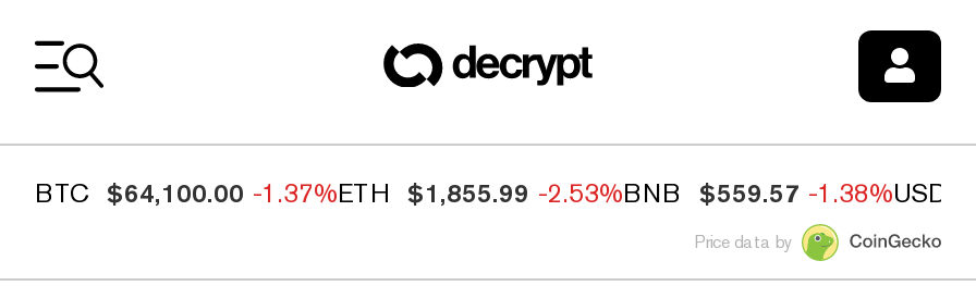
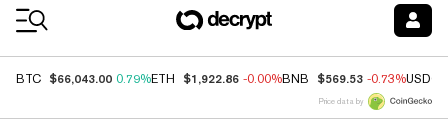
- BTC $64,100.00 -1.37%ETH $1,855.99 -2.53%BNB $559.57 -1.38%USDC
+ BTC $66,043.00 0.79%ETH $1,922.86 -0.00%BNB $569.53 -0.73%USDC
